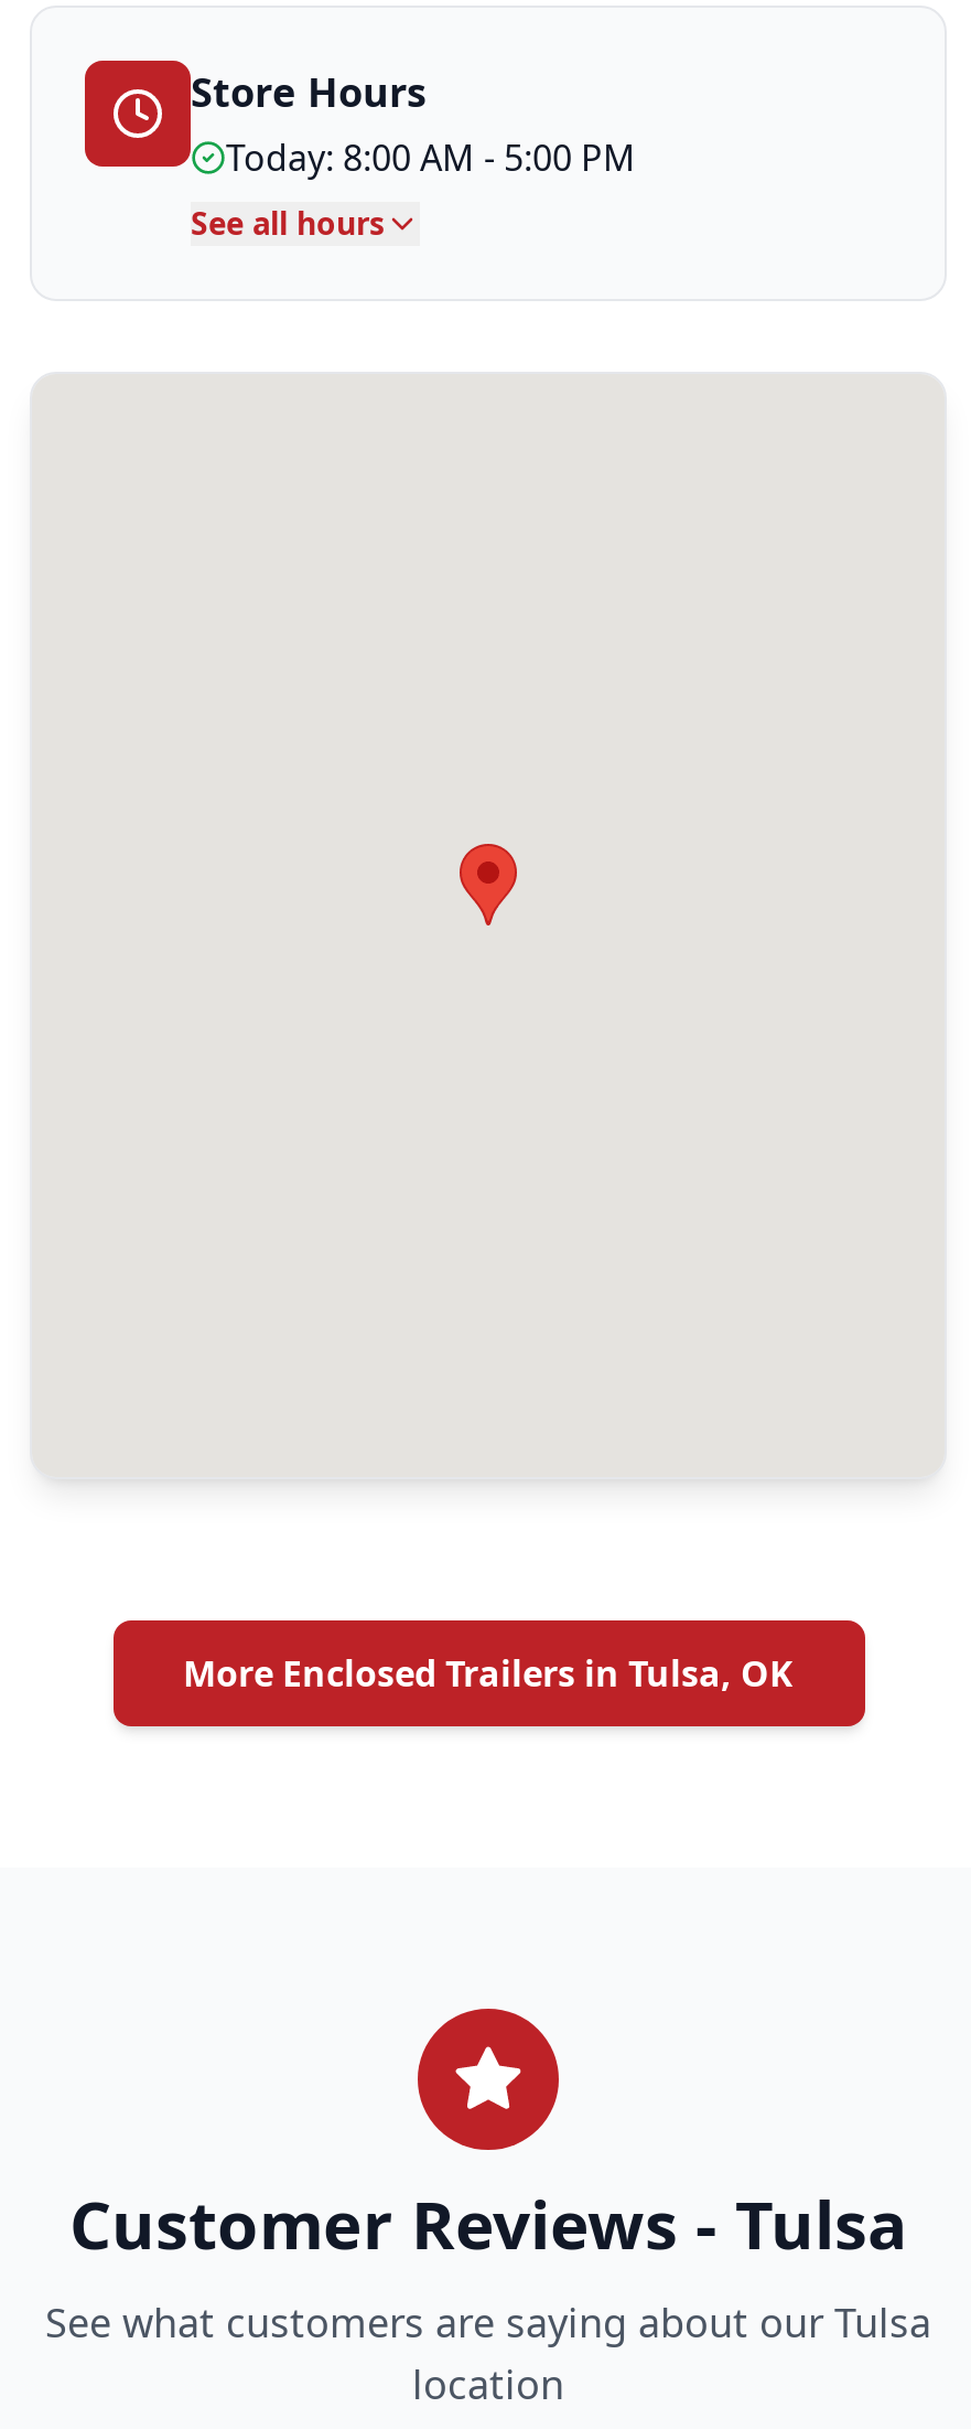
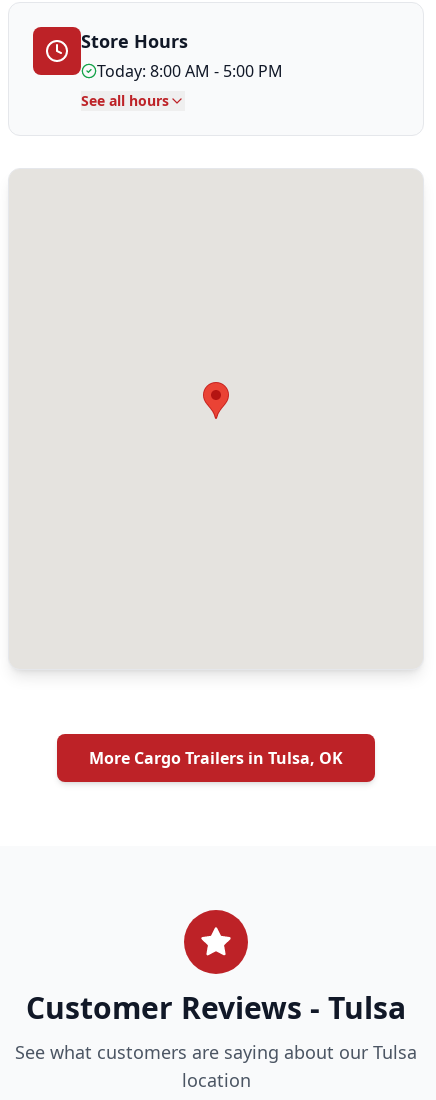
- More Enclosed Trailers in Tulsa, OK
+ More Cargo Trailers in Tulsa, OK
